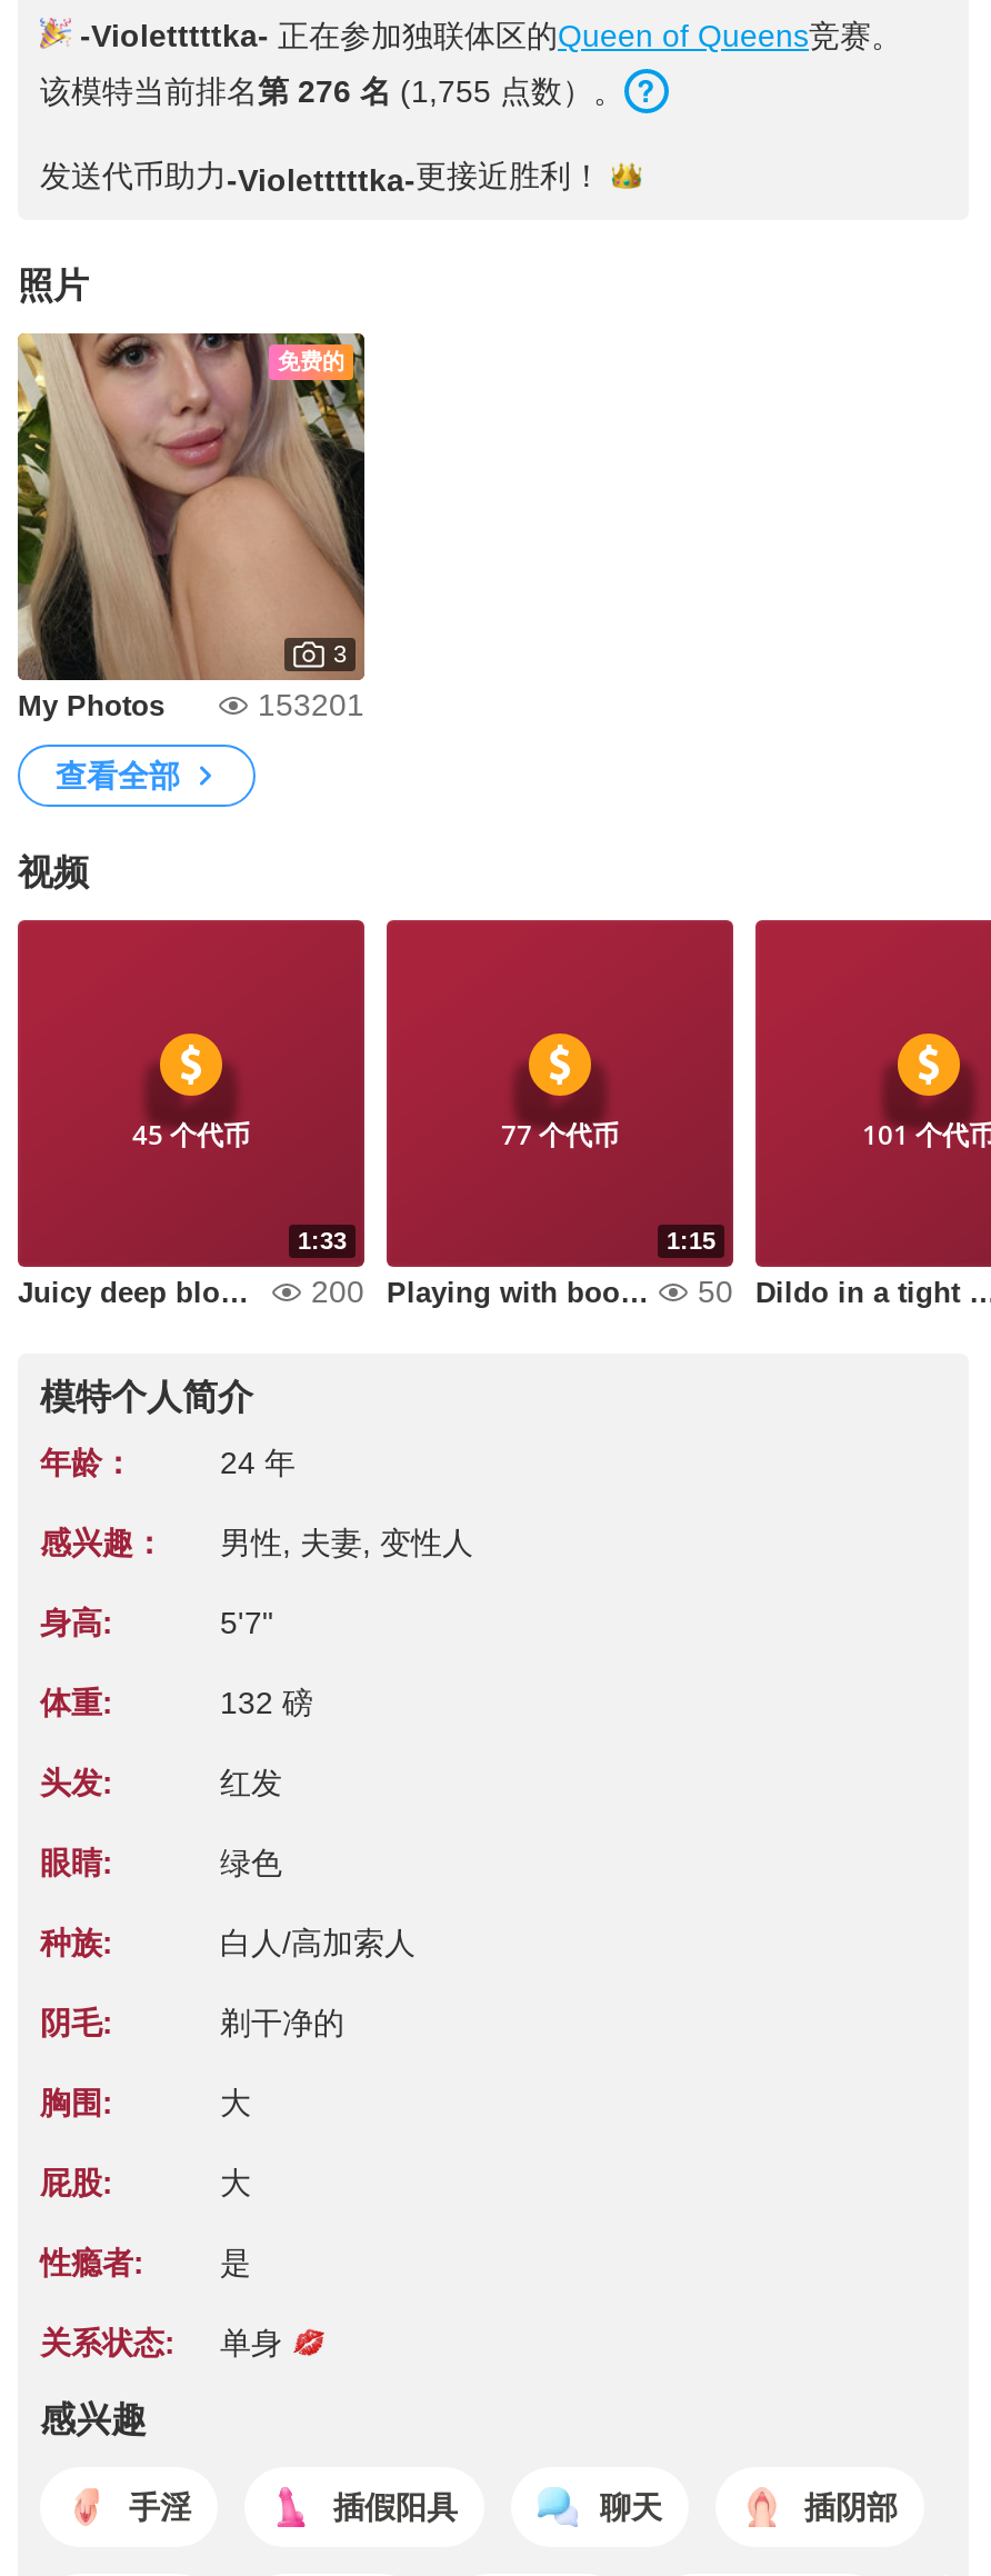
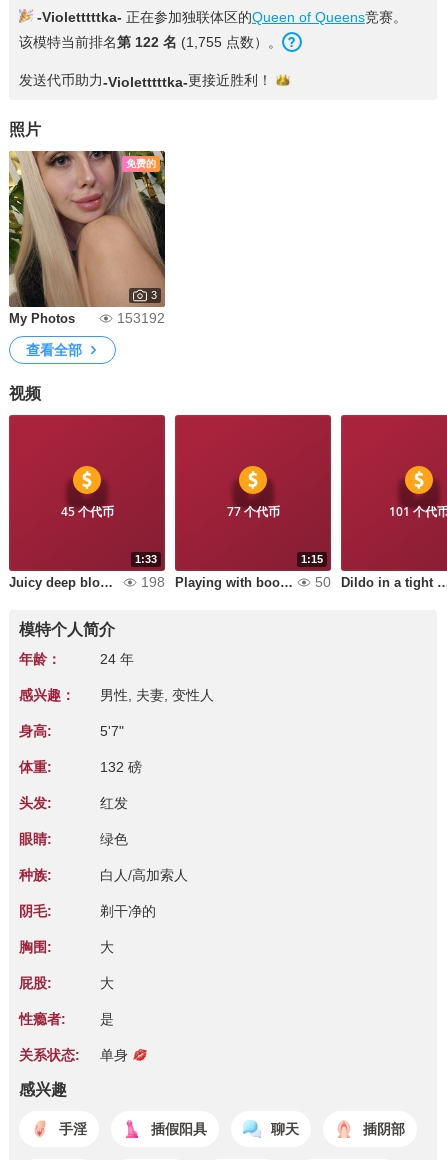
- 该模特当前排名第 276 名(1,755 点数）。
+ 该模特当前排名第 122 名(1,755 点数）。

- 153201
+ 153192

- 200
+ 198
